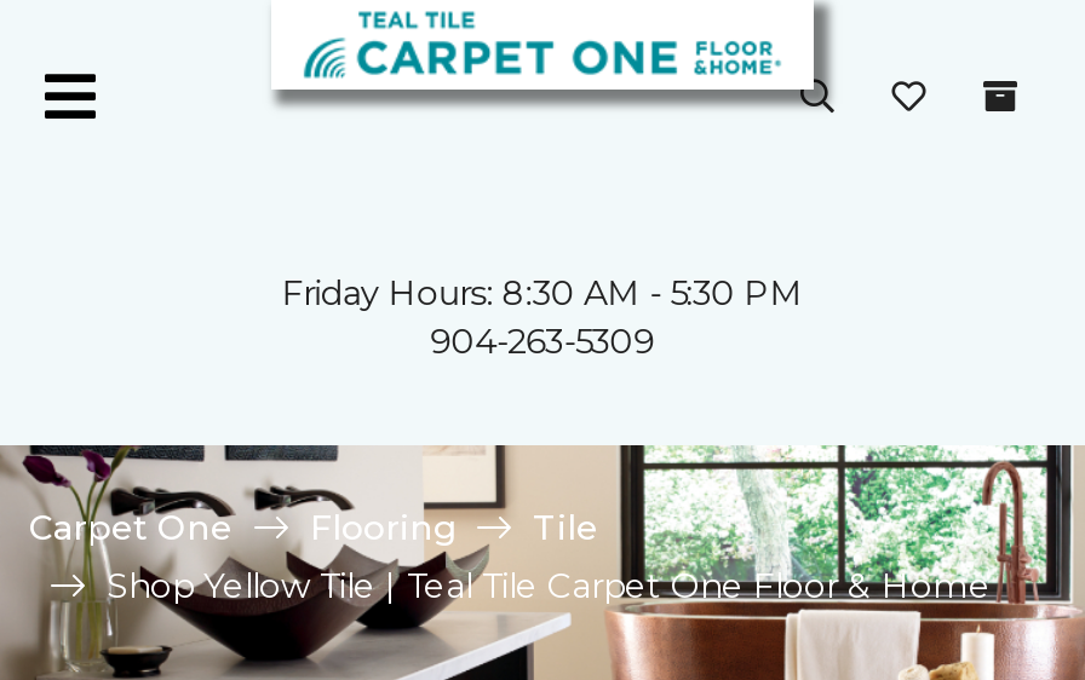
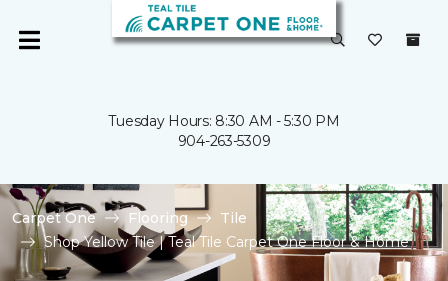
- Friday Hours: 8:30 AM - 5:30 PM
+ Tuesday Hours: 8:30 AM - 5:30 PM
